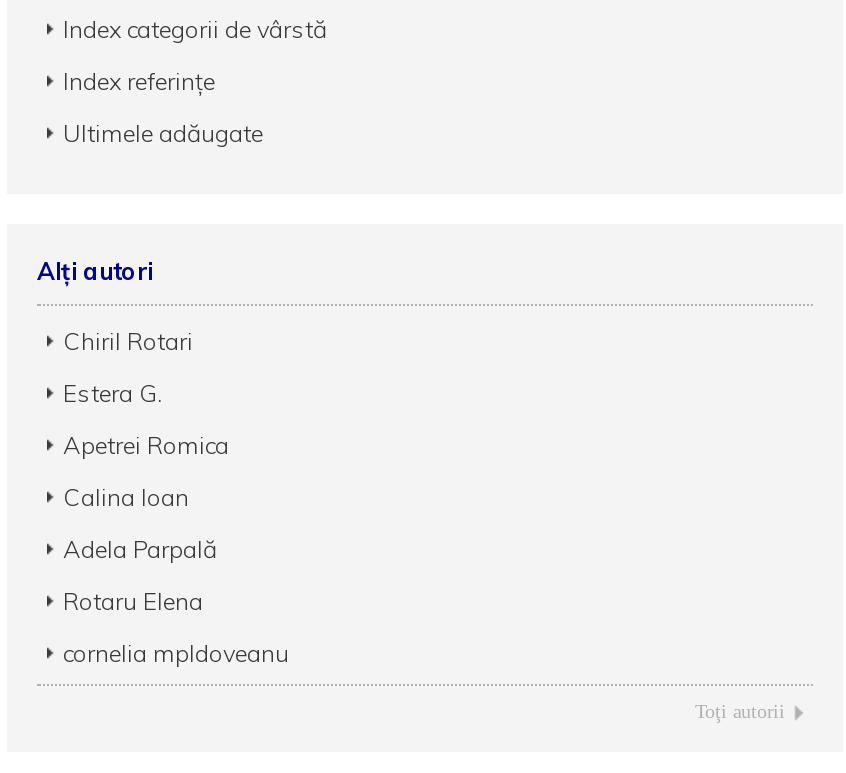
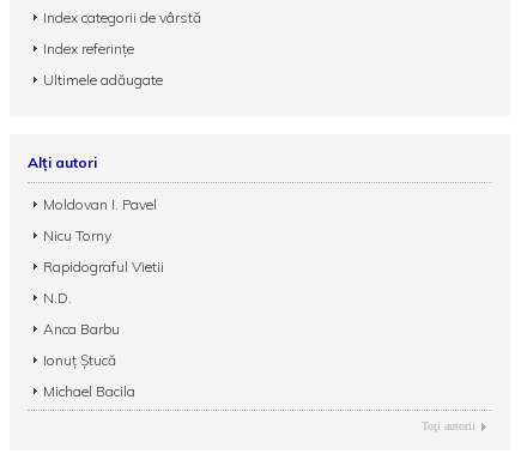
- Chiril Rotari
+ Moldovan I. Pavel

- Estera G.
+ Nicu Torny

- Apetrei Romica
+ Rapidograful Vietii

- Calina Ioan
+ N.D.

- Adela Parpală
+ Anca Barbu

- Rotaru Elena
+ Ionuț Ștucă

- cornelia mpldoveanu
+ Michael Bacila
